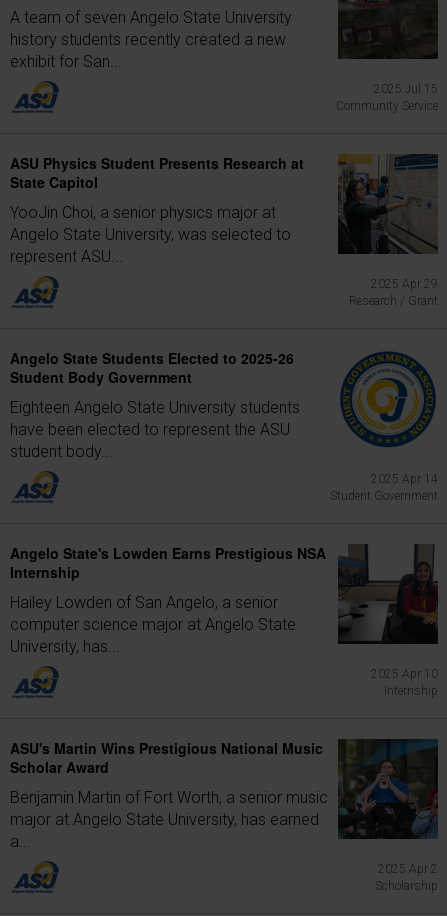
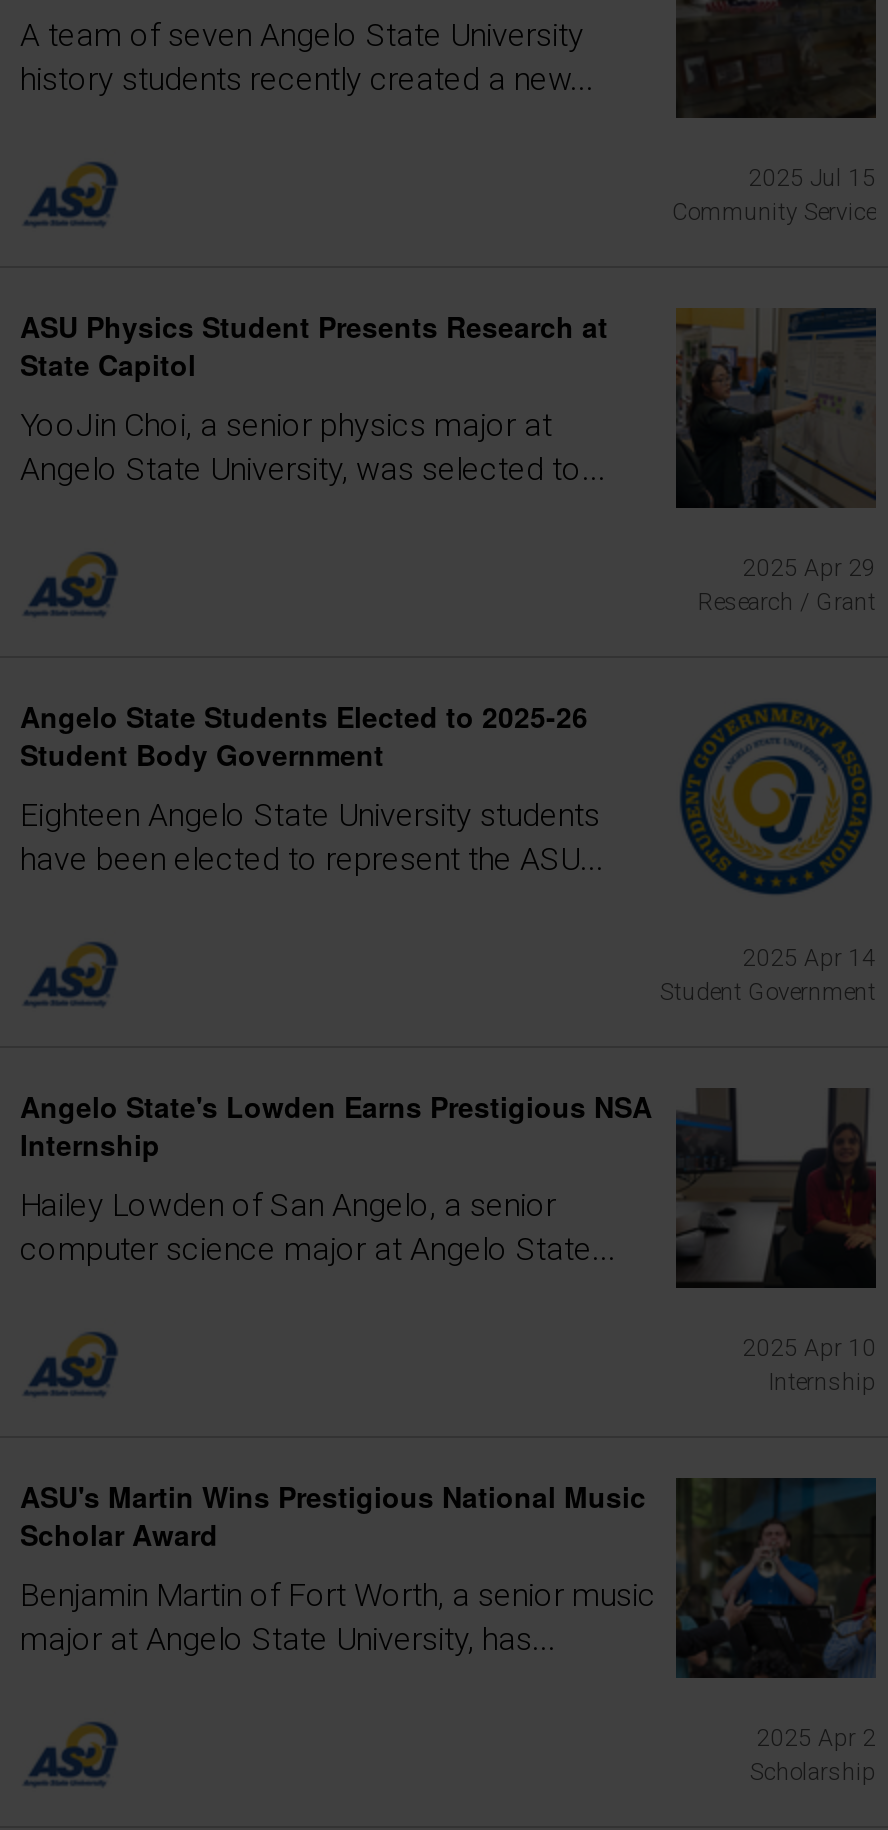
- history students recently created a new
- exhibit for San...
+ history students recently created a new...

- Angelo State University, was selected to
- represent ASU...
+ Angelo State University, was selected to...

- have been elected to represent the ASU
- student body...
+ have been elected to represent the ASU...

- computer science major at Angelo State
- University, has...
+ computer science major at Angelo State...

- major at Angelo State University, has earned
- a...
+ major at Angelo State University, has...
